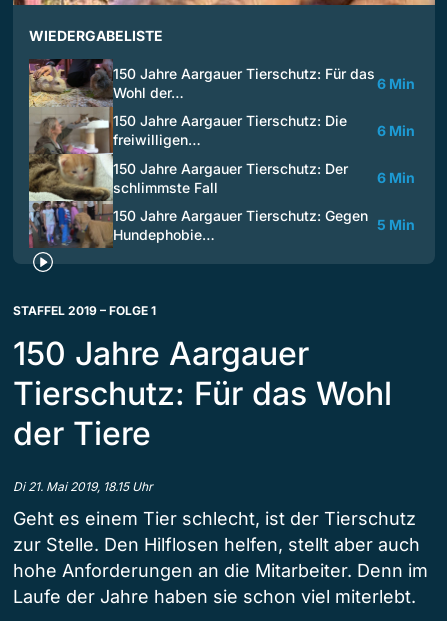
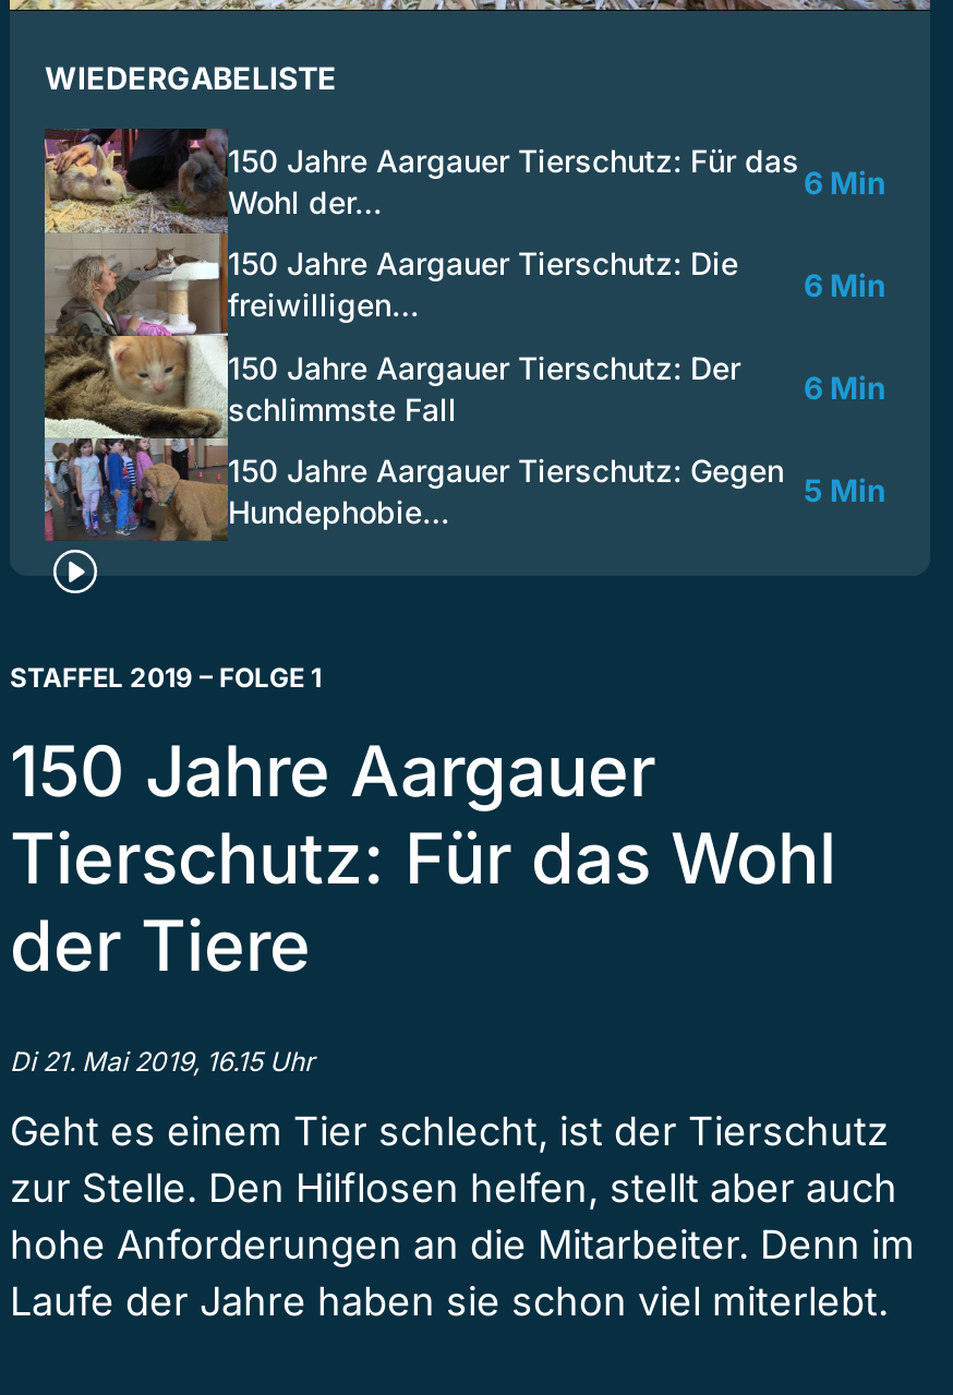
- Di 21. Mai 2019, 18.15 Uhr
+ Di 21. Mai 2019, 16.15 Uhr
